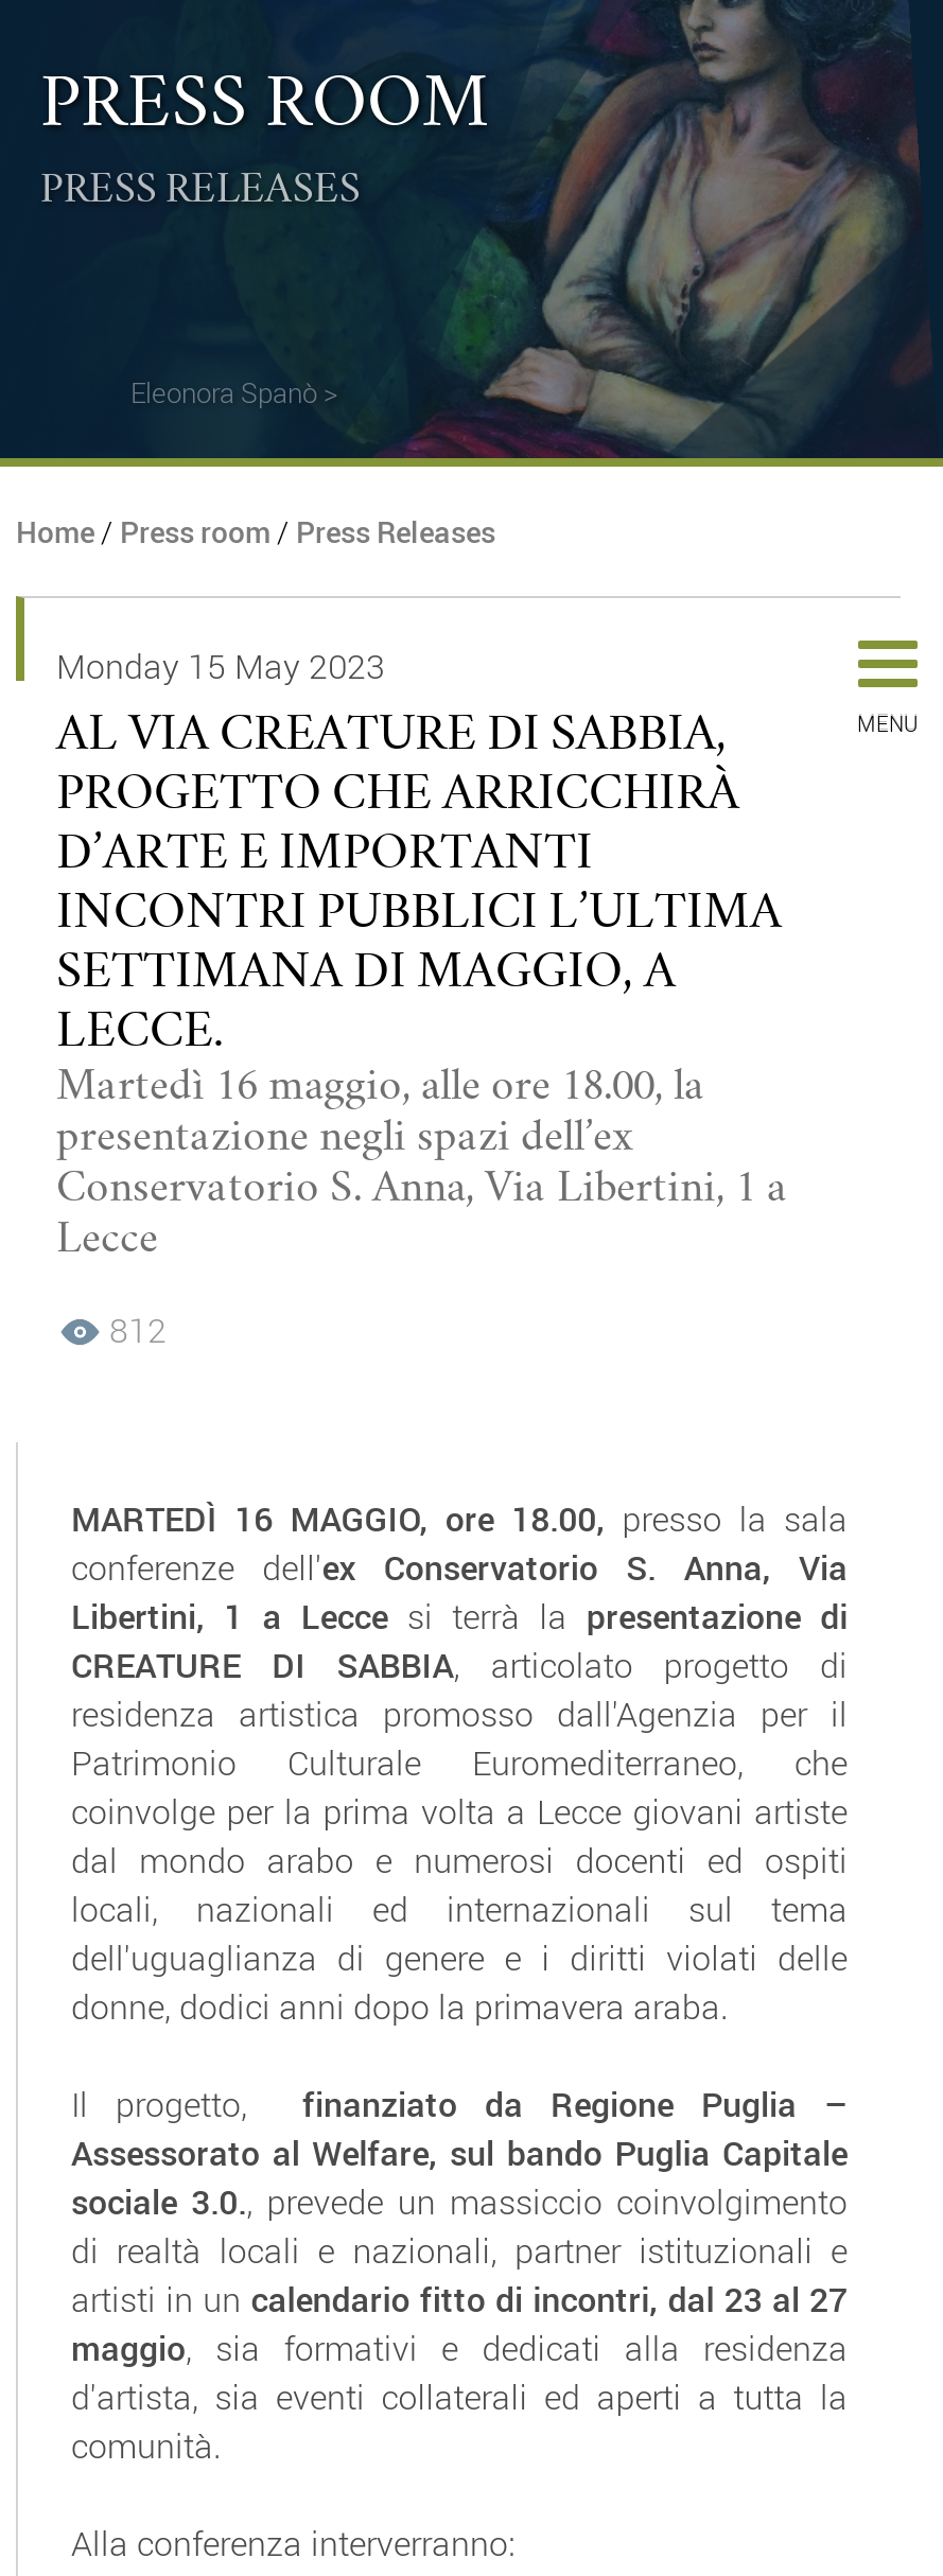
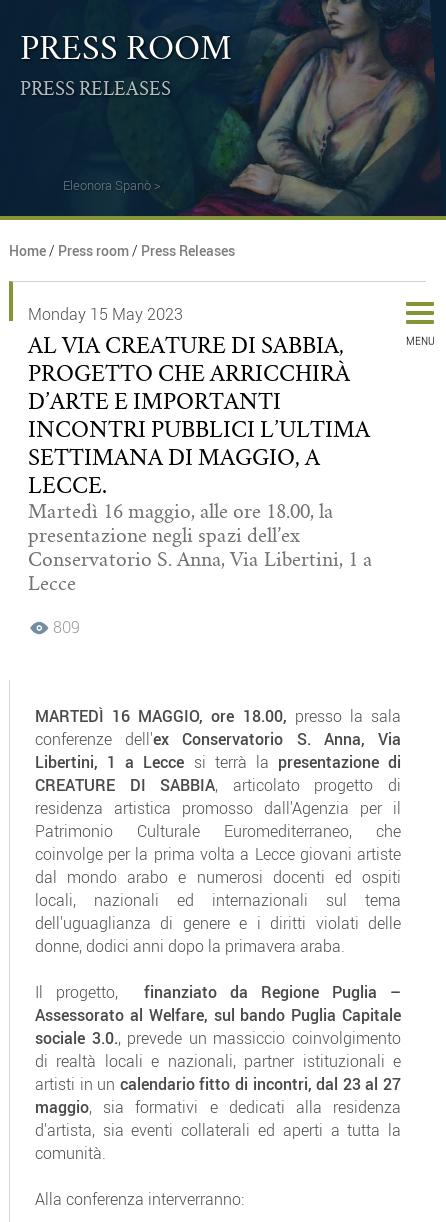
- 812
+ 809
